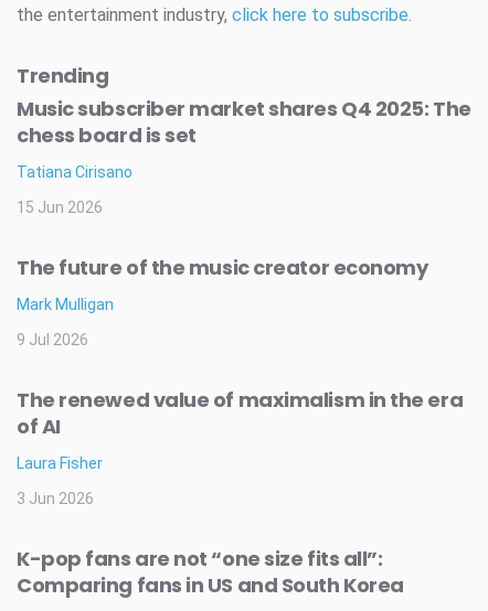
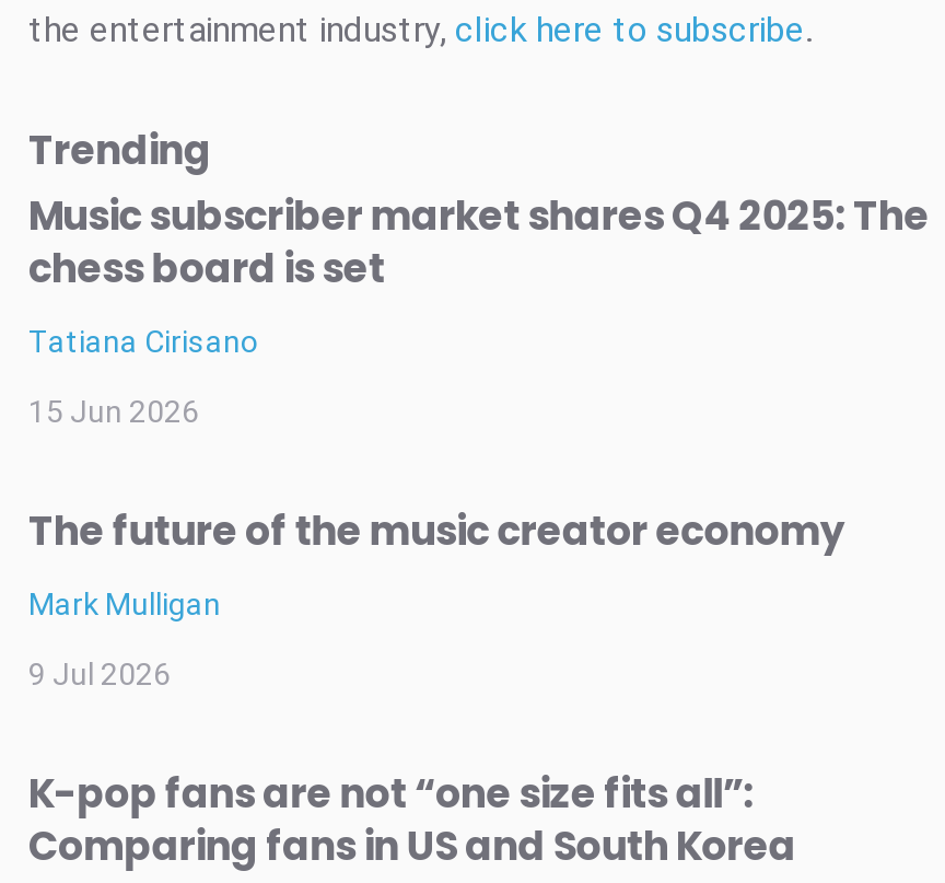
- The renewed value of maximalism in the era
- of AI
- Laura Fisher
- 3 Jun 2026
